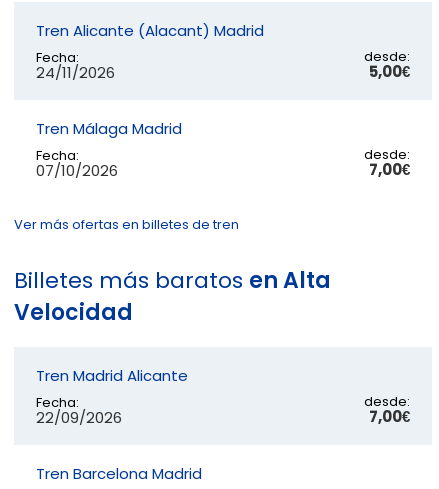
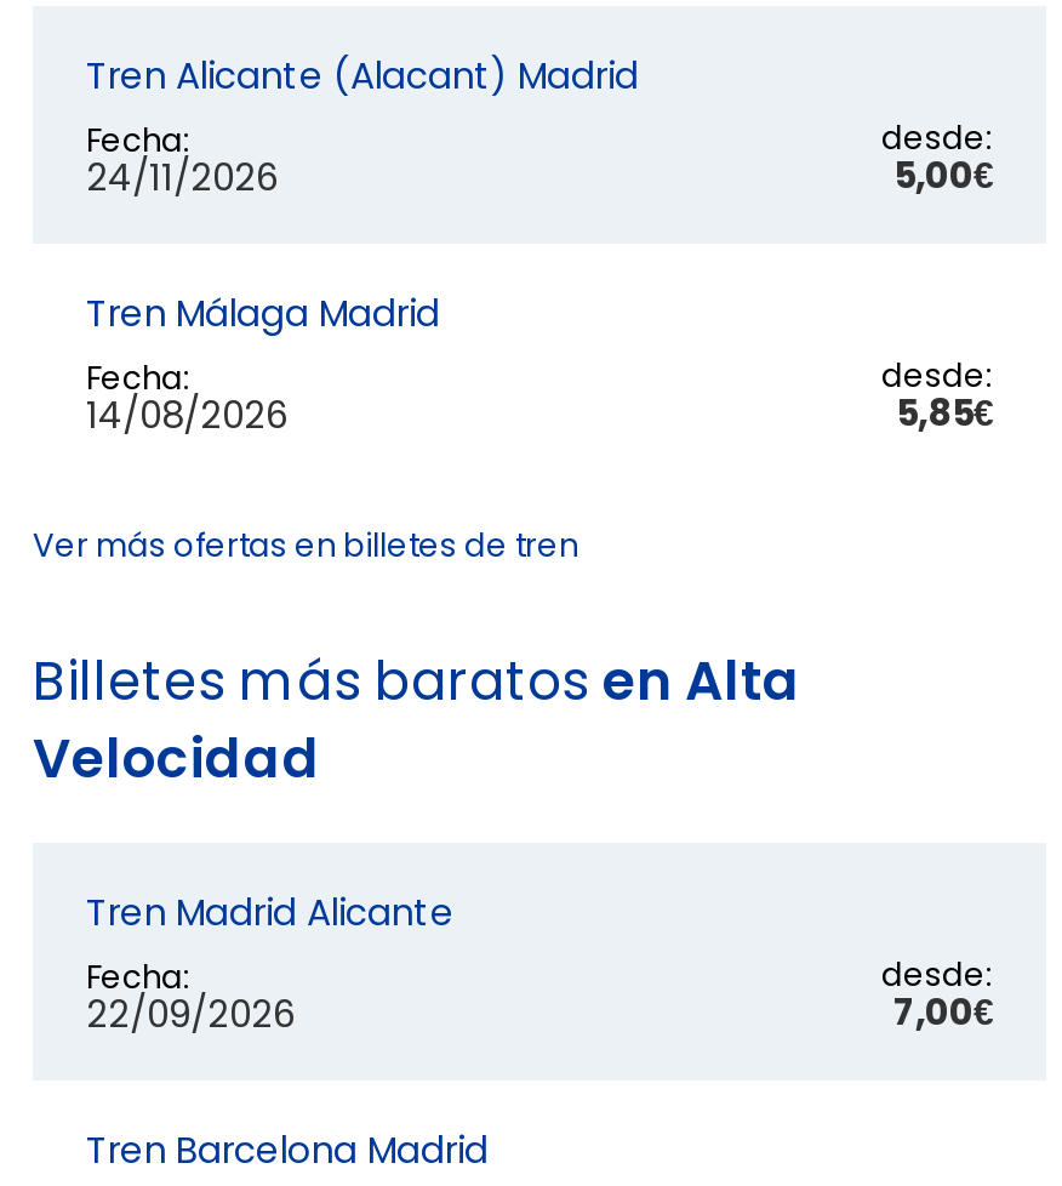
- 07/10/2026
+ 14/08/2026

- 7,00€
+ 5,85€
